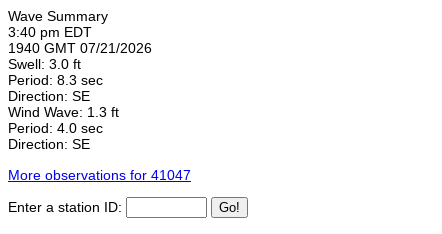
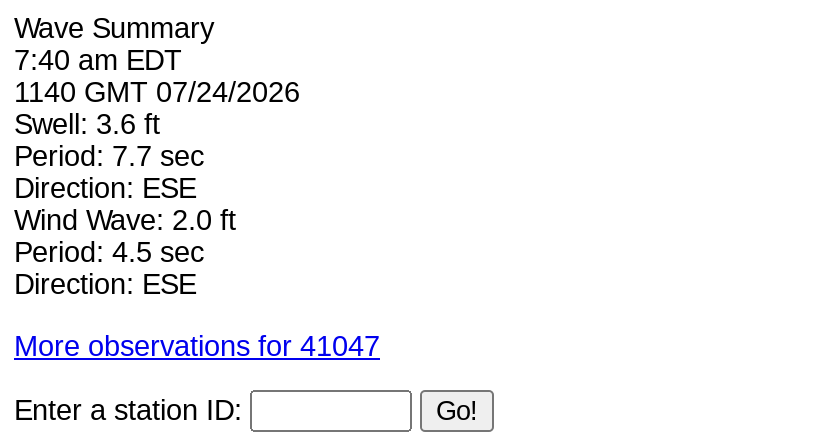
- 3:40 pm EDT
+ 7:40 am EDT

- 1940 GMT 07/21/2026
+ 1140 GMT 07/24/2026

- Swell: 3.0 ft
+ Swell: 3.6 ft

- Period: 8.3 sec
+ Period: 7.7 sec

- Direction: SE
+ Direction: ESE

- Wind Wave: 1.3 ft
+ Wind Wave: 2.0 ft

- Period: 4.0 sec
+ Period: 4.5 sec

- Direction: SE
+ Direction: ESE
